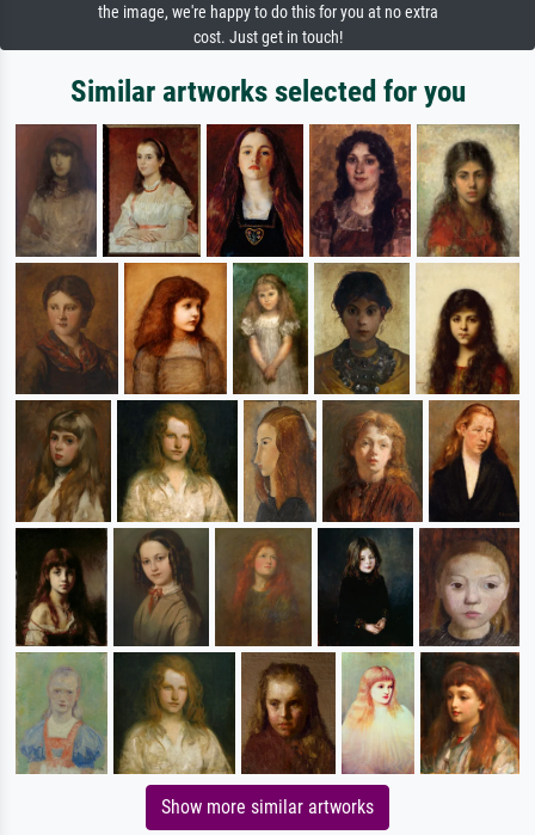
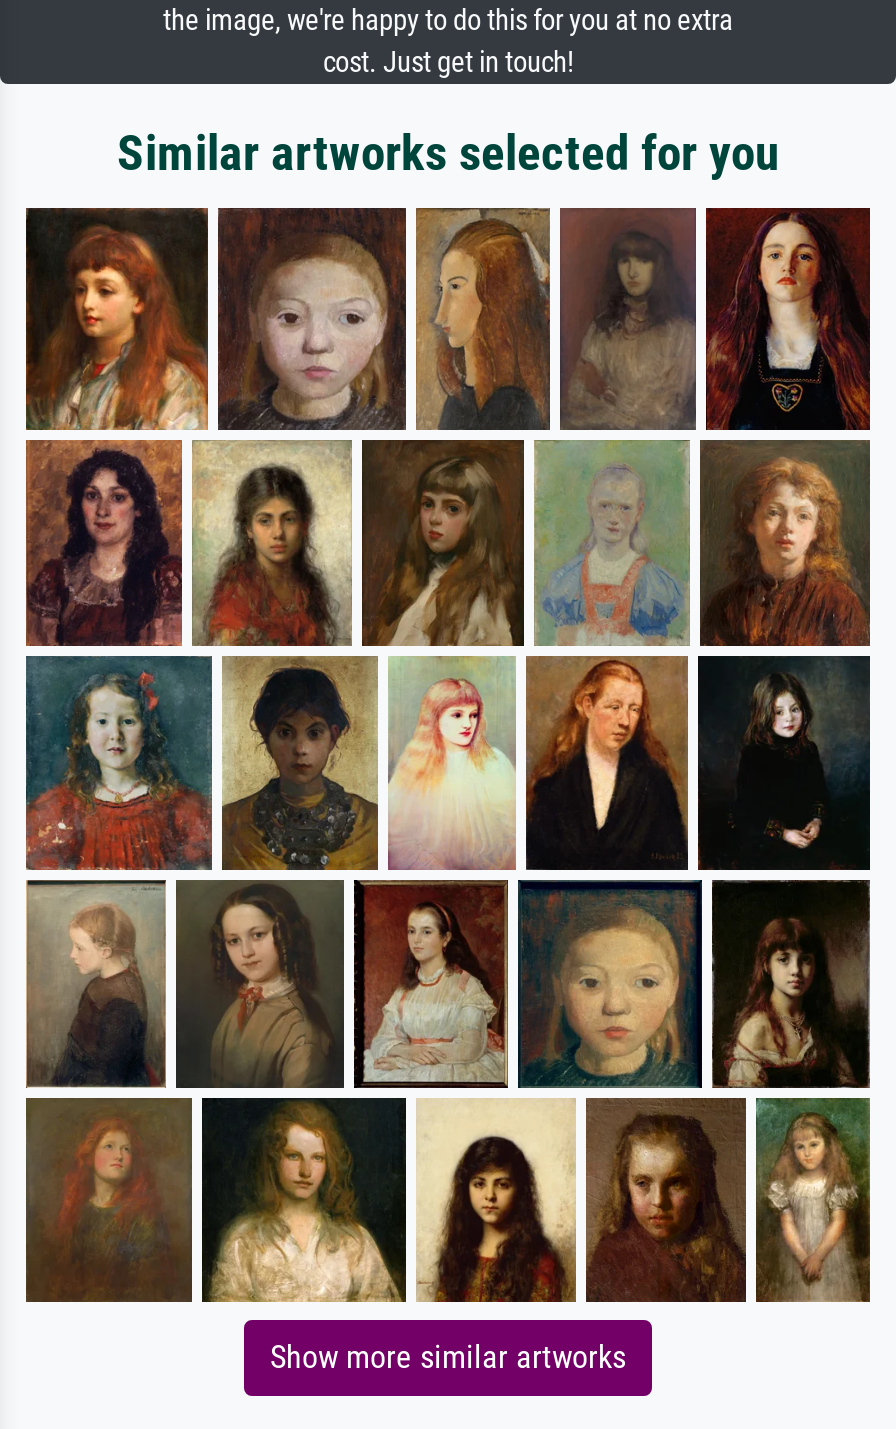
- [image]
+ [image]
